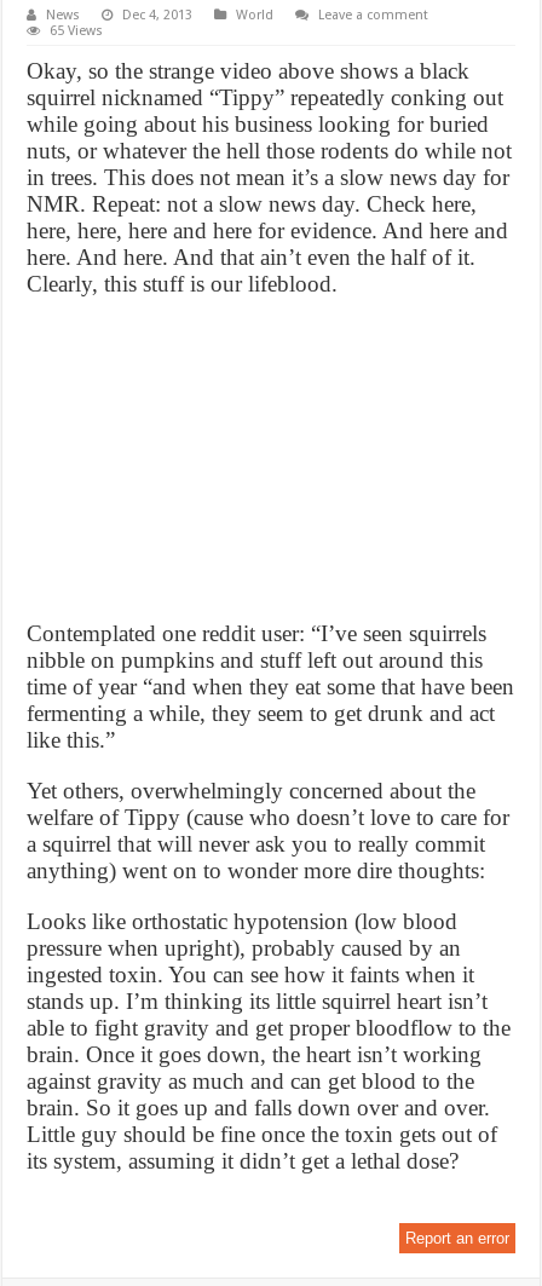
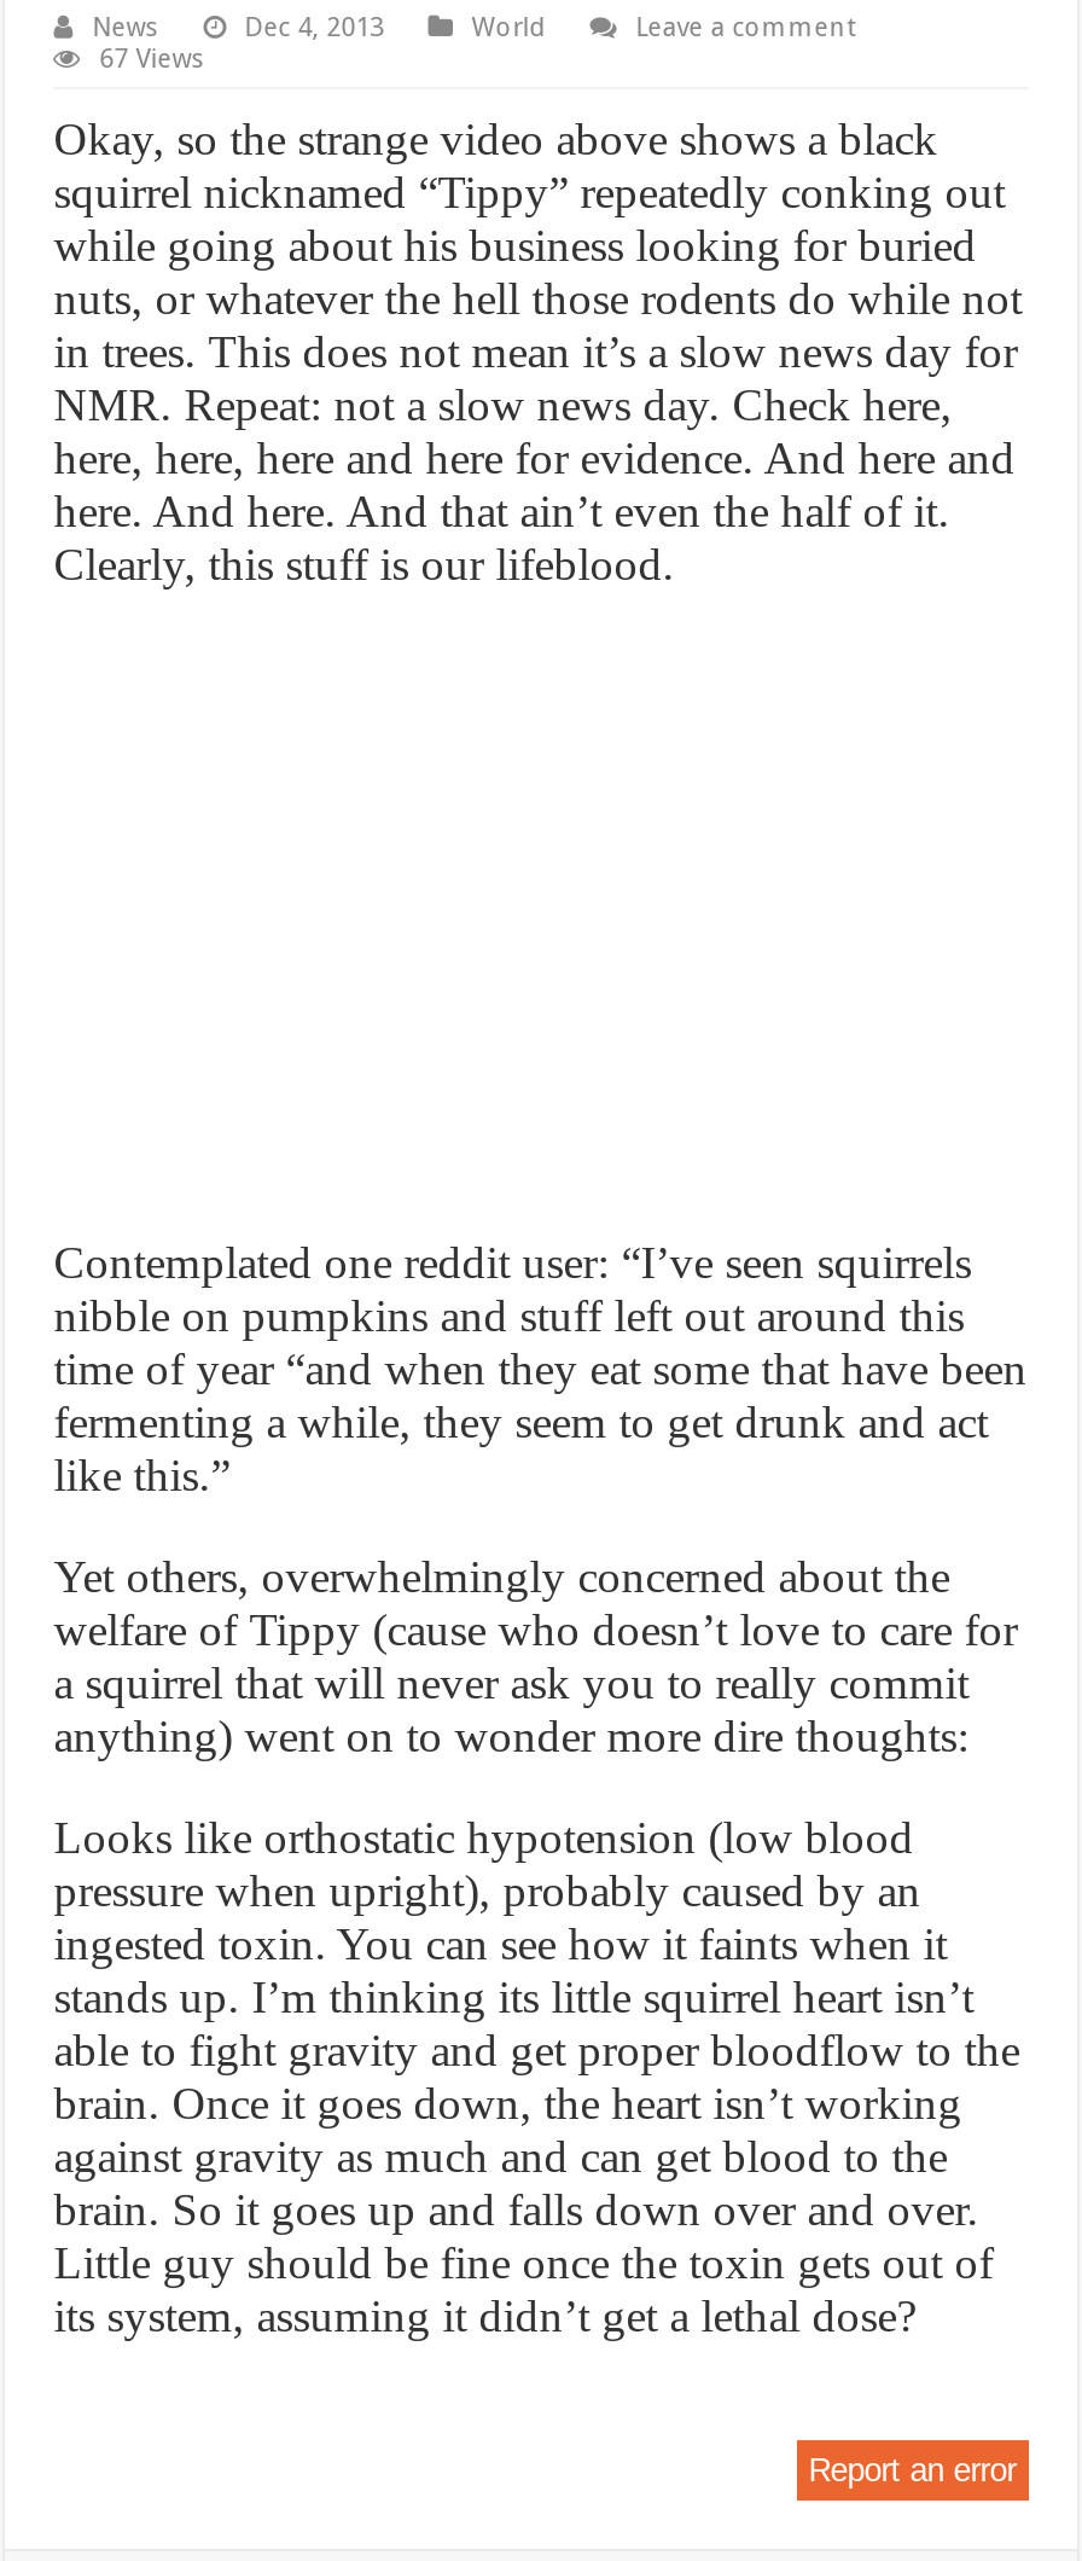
- 65 Views
+ 67 Views
